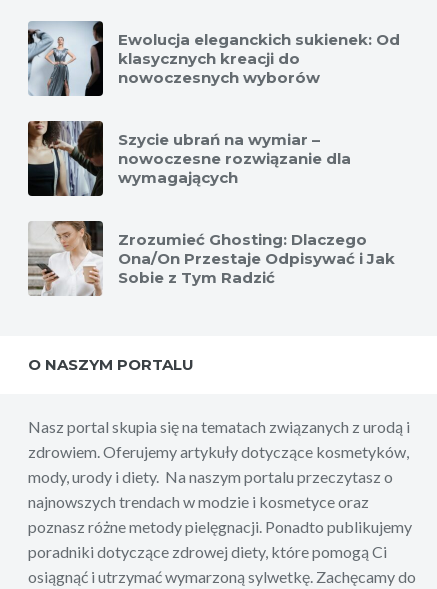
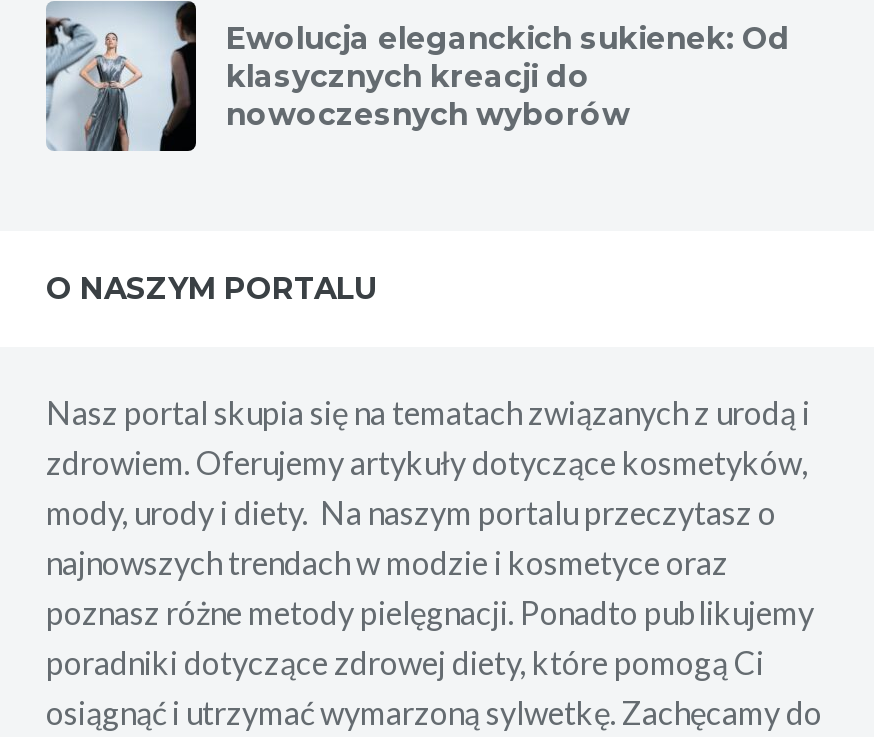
- [image]
- Szycie ubrań na wymiar –
- nowoczesne rozwiązanie dla
- wymagających
- Zrozumieć Ghosting: Dlaczego
- Ona/On Przestaje Odpisywać i Jak
- Sobie z Tym Radzić

- [image]
